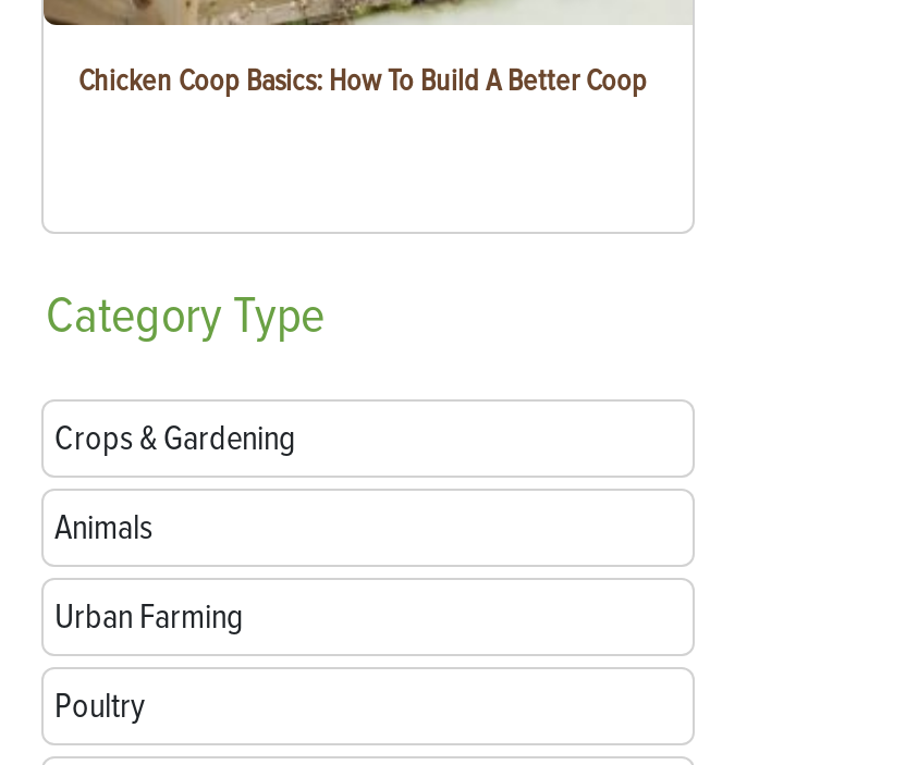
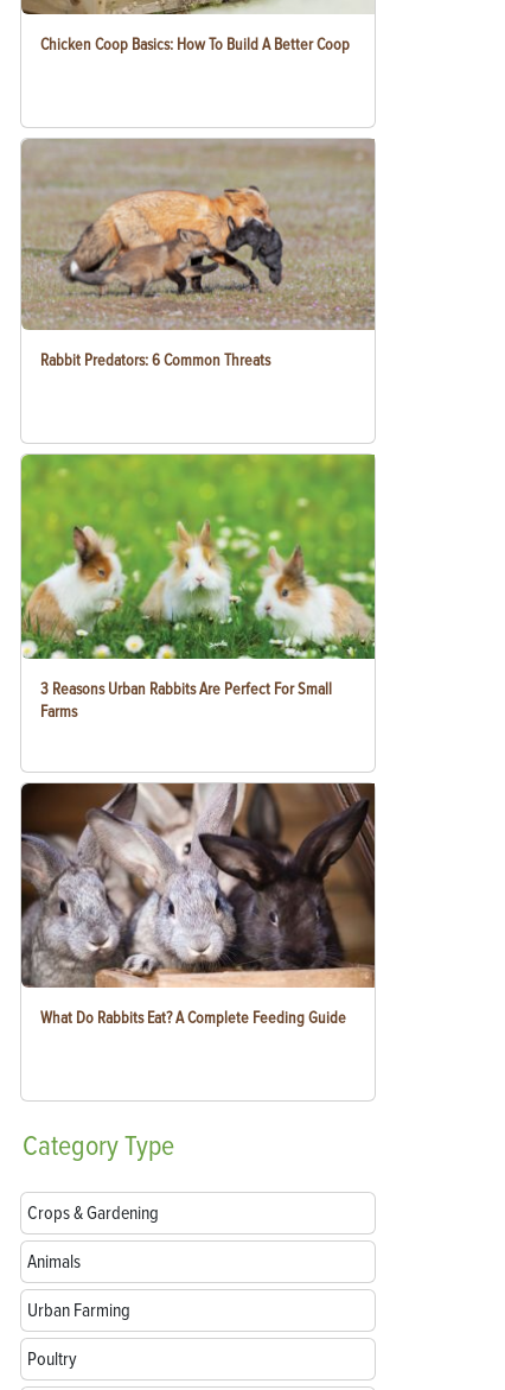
+ [image]
+ 3 Reasons Urban Rabbits Are Perfect For Small
+ Farms

+ [image]
+ What Do Rabbits Eat? A Complete Feeding Guide

+ [image]
+ Rabbit Predators: 6 Common Threats
